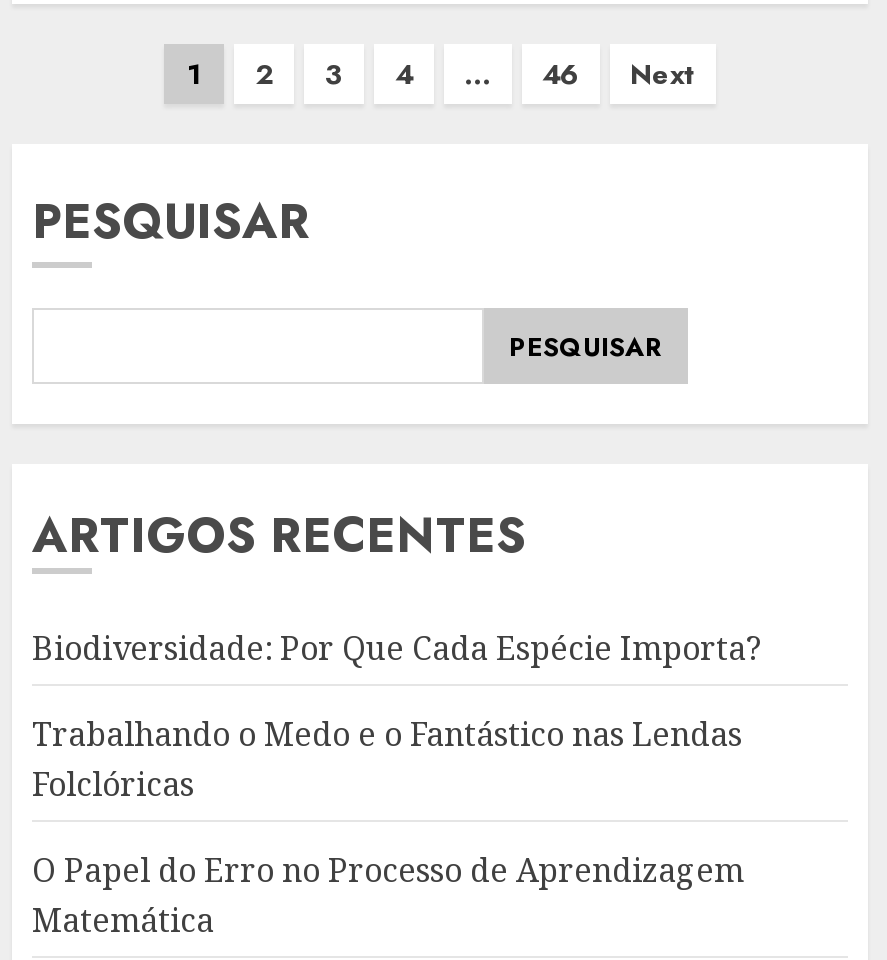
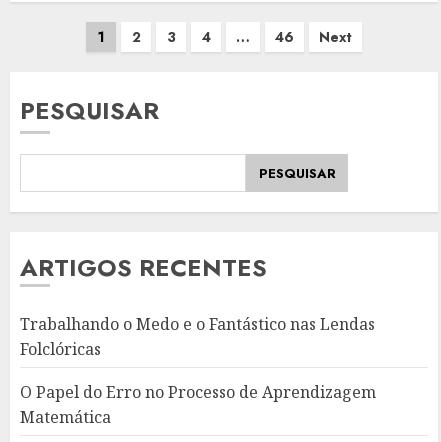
- Biodiversidade: Por Que Cada Espécie Importa?
